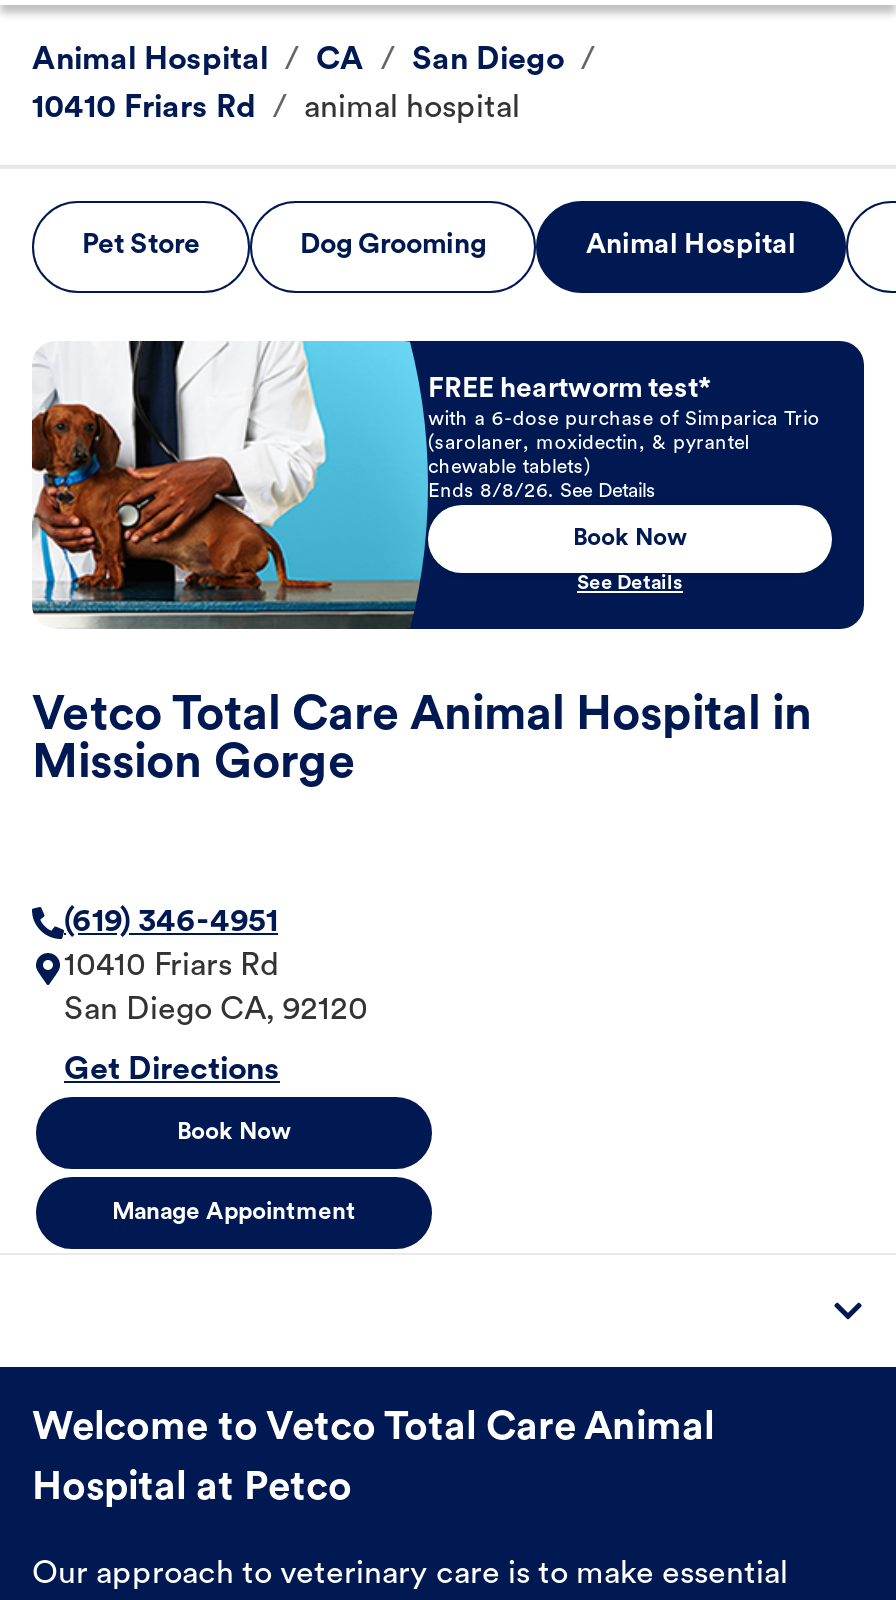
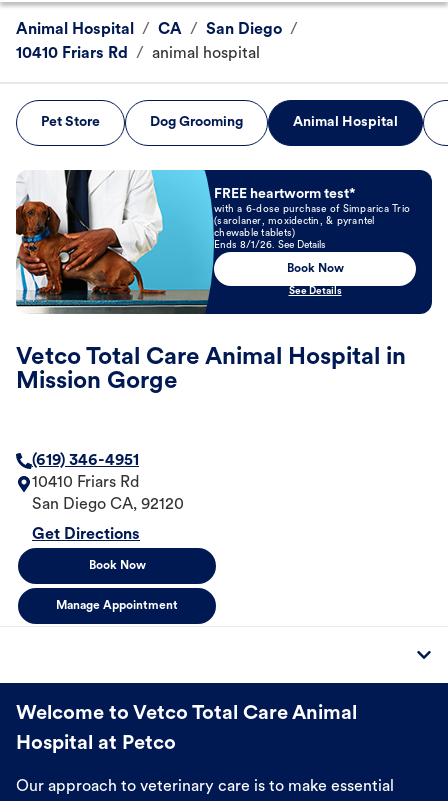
- Ends 8/8/26. See Details
+ Ends 8/1/26. See Details
